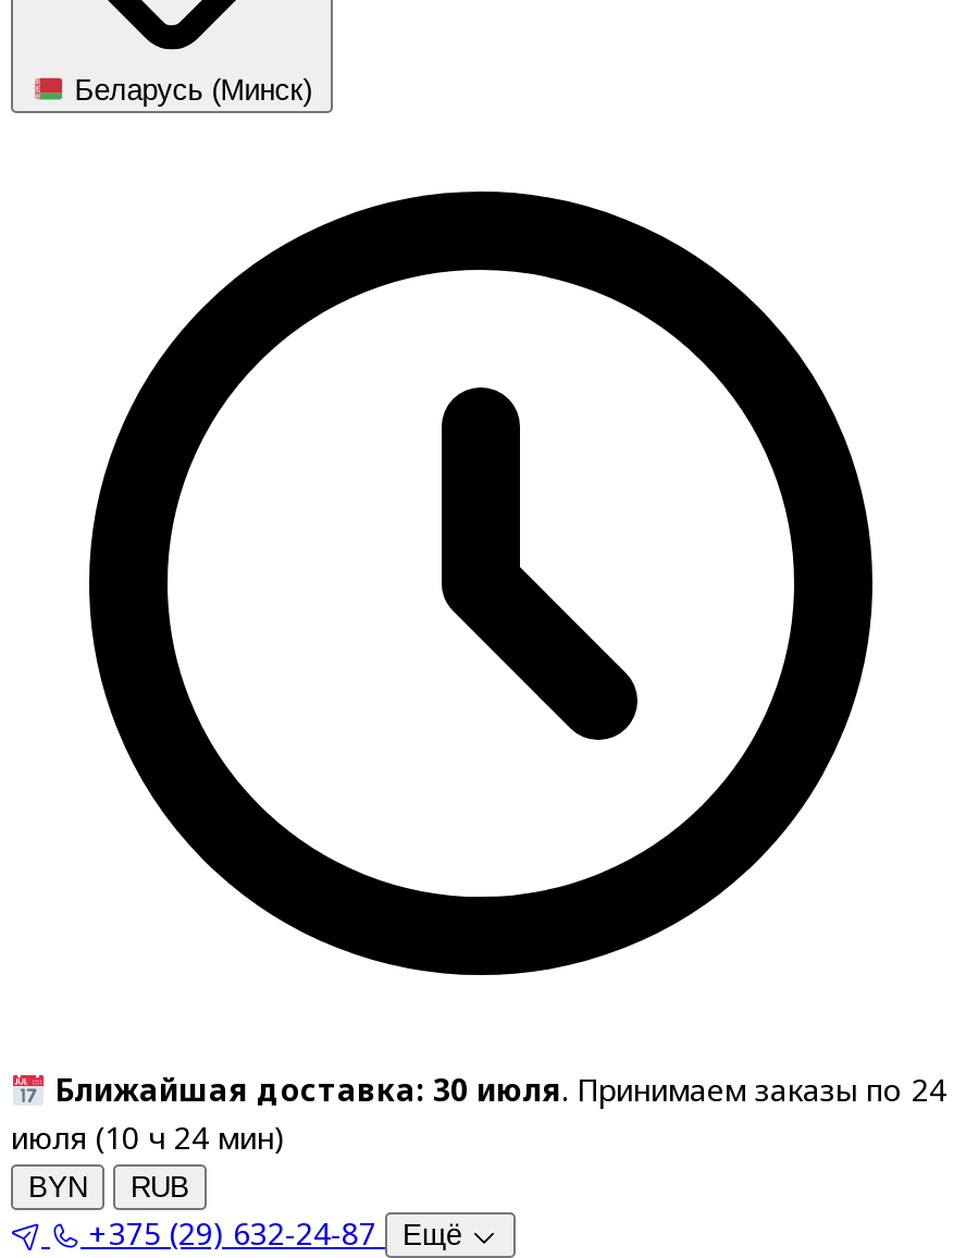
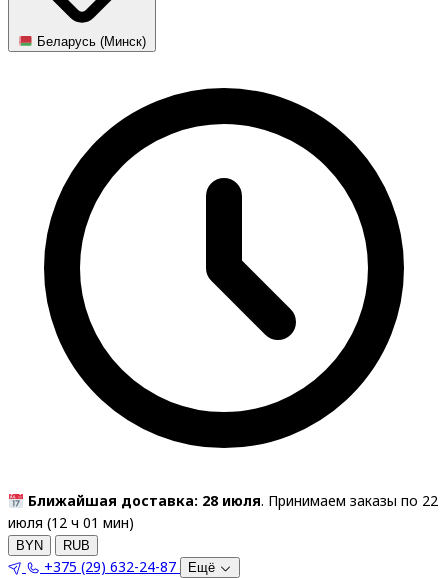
- Ближайшая доставка: 30 июля. Принимаем заказы по 24
+ Ближайшая доставка: 28 июля. Принимаем заказы по 22

- июля (10 ч 24 мин)
+ июля (12 ч 01 мин)
